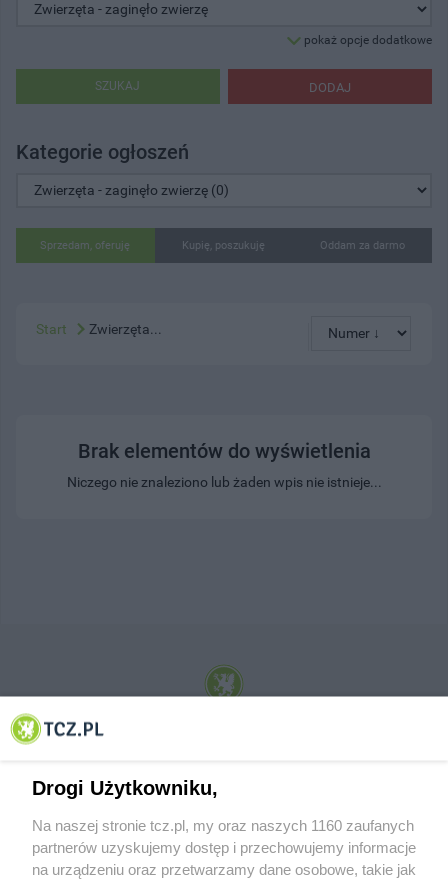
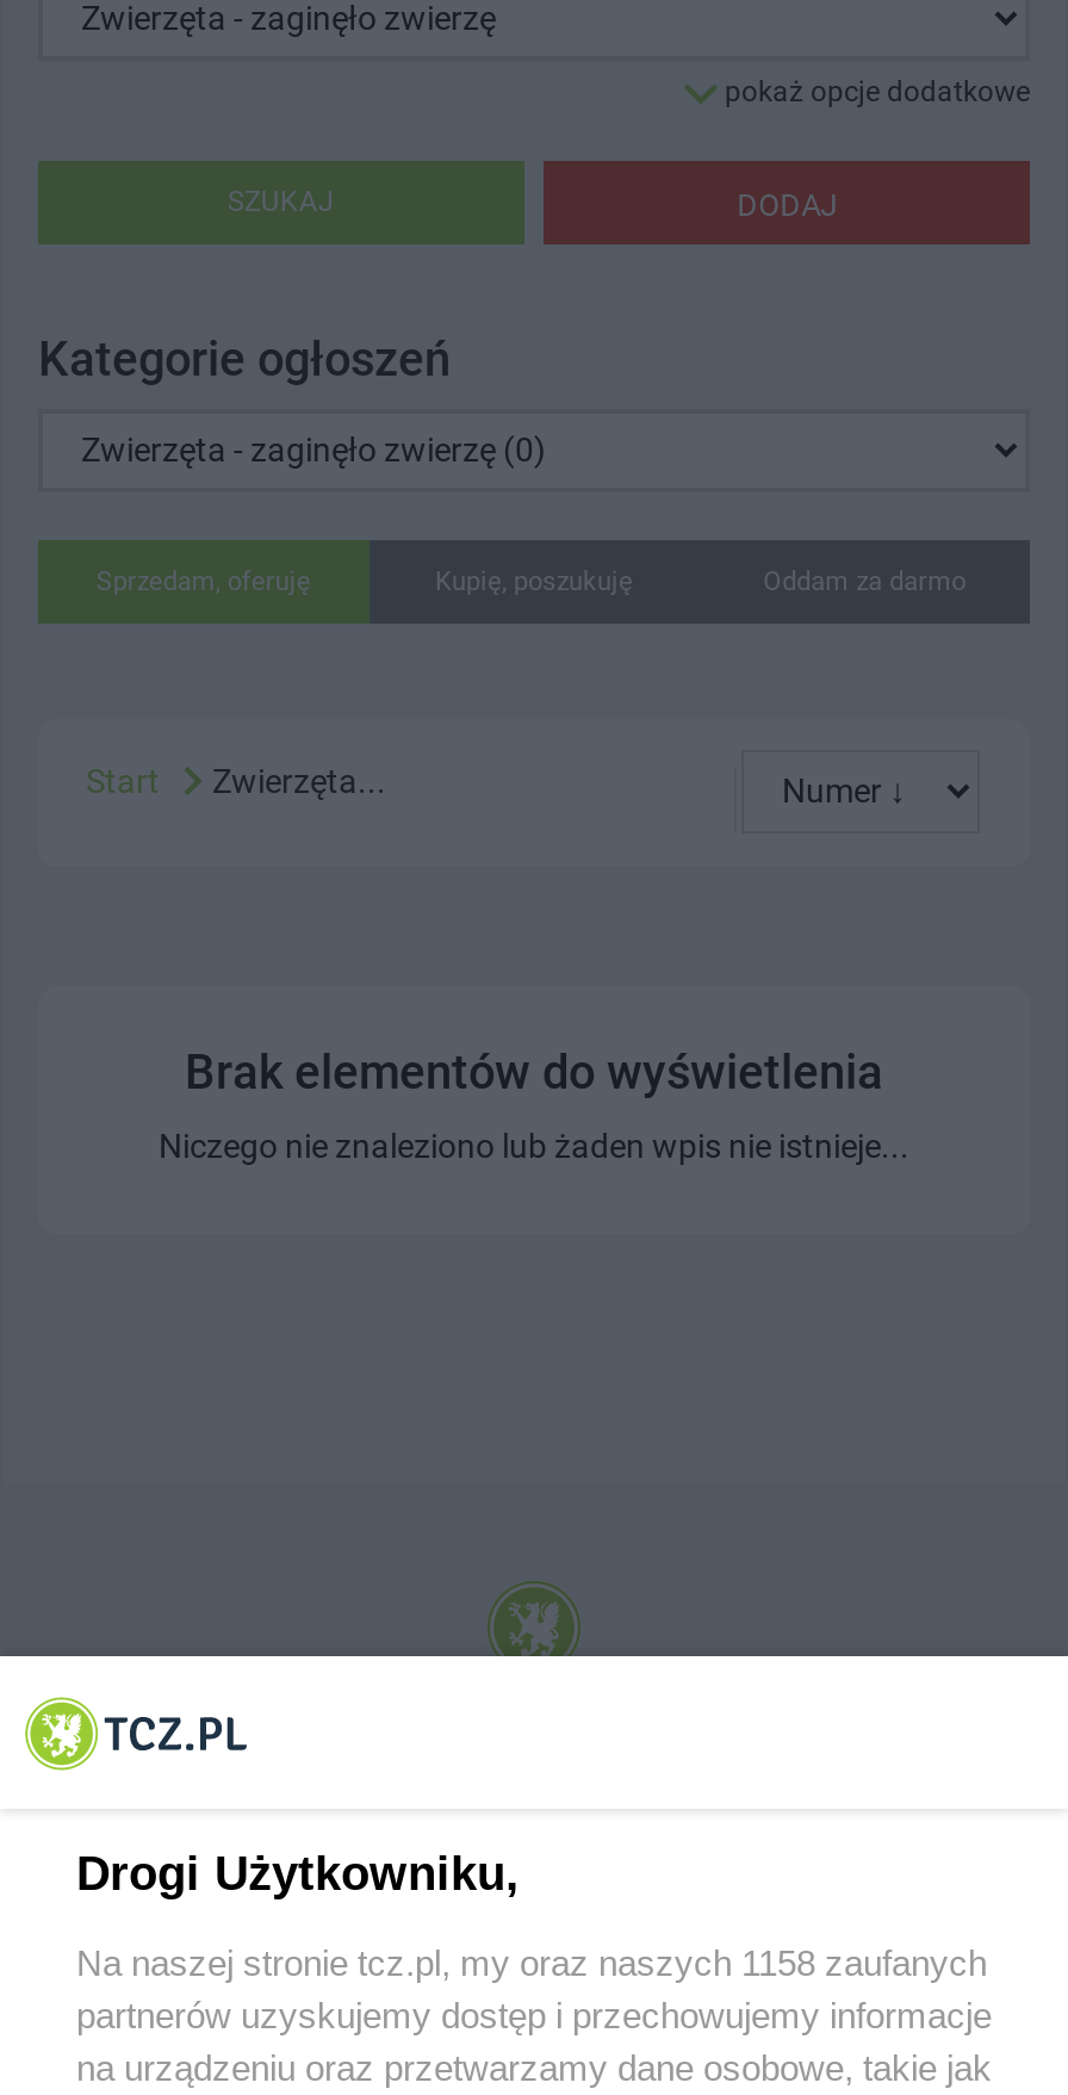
- Na naszej stronie tcz.pl, my oraz naszych 1160 zaufanych
+ Na naszej stronie tcz.pl, my oraz naszych 1158 zaufanych
